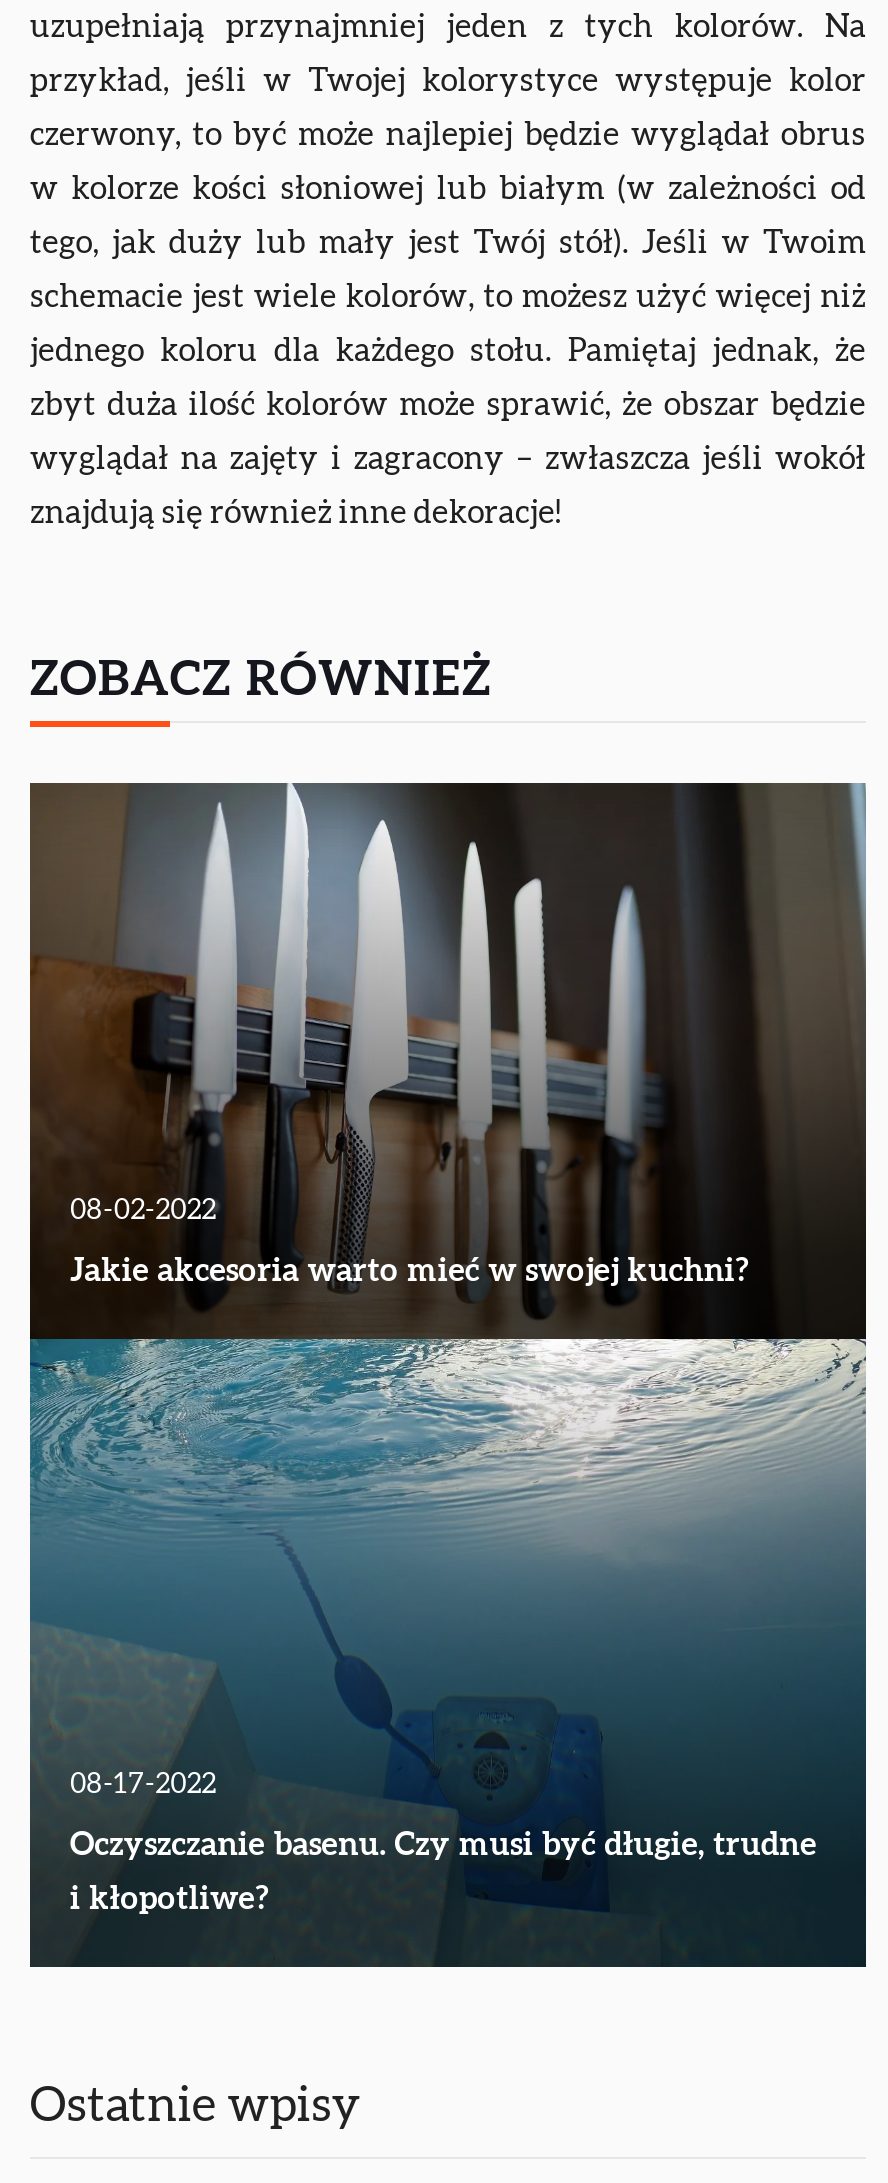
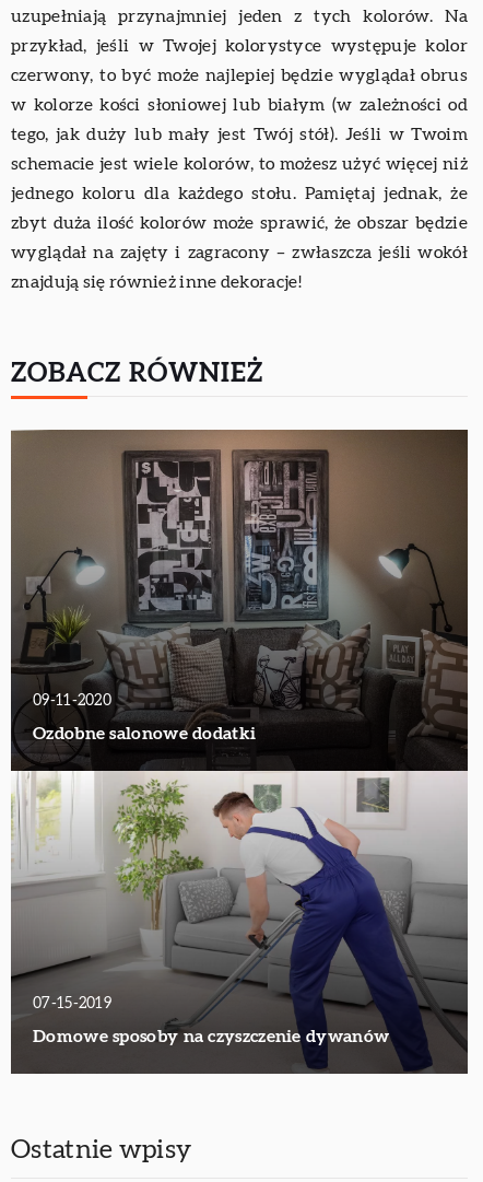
- [image]
- 08-02-2022
- Jakie akcesoria warto mieć w swojej kuchni?
+ [image]
+ 09-11-2020
+ Ozdobne salonowe dodatki

- 08-17-2022
- Oczyszczanie basenu. Czy musi być długie, trudne
- i kłopotliwe?
+ 07-15-2019
+ Domowe sposoby na czyszczenie dywanów
